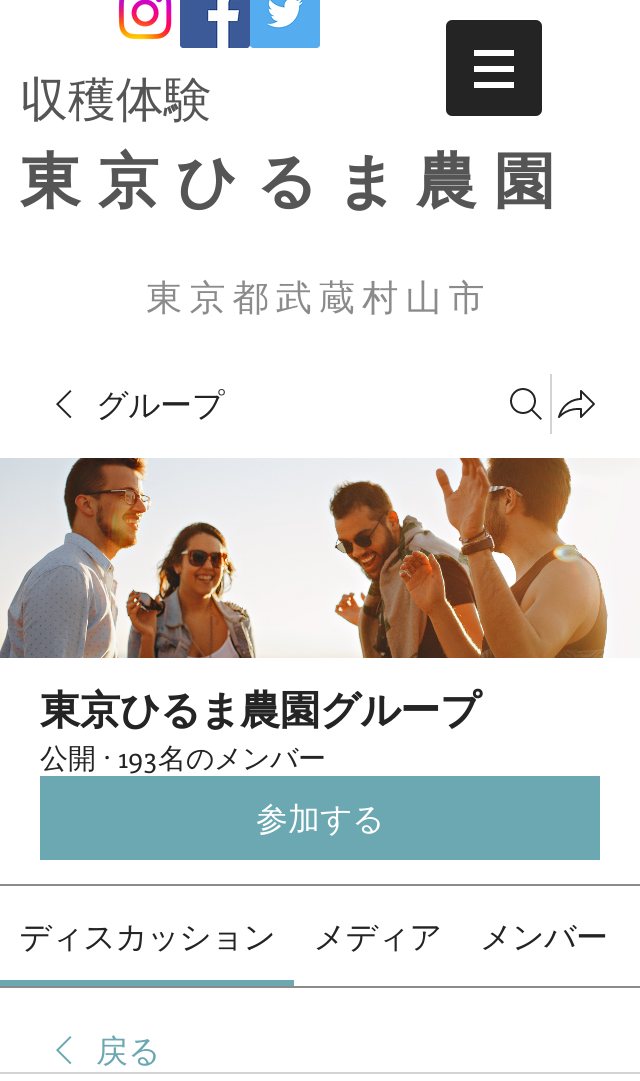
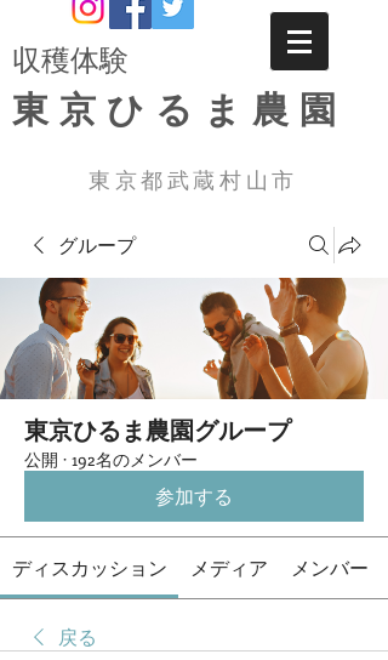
- 公開 · 193名のメンバー
+ 公開 · 192名のメンバー
